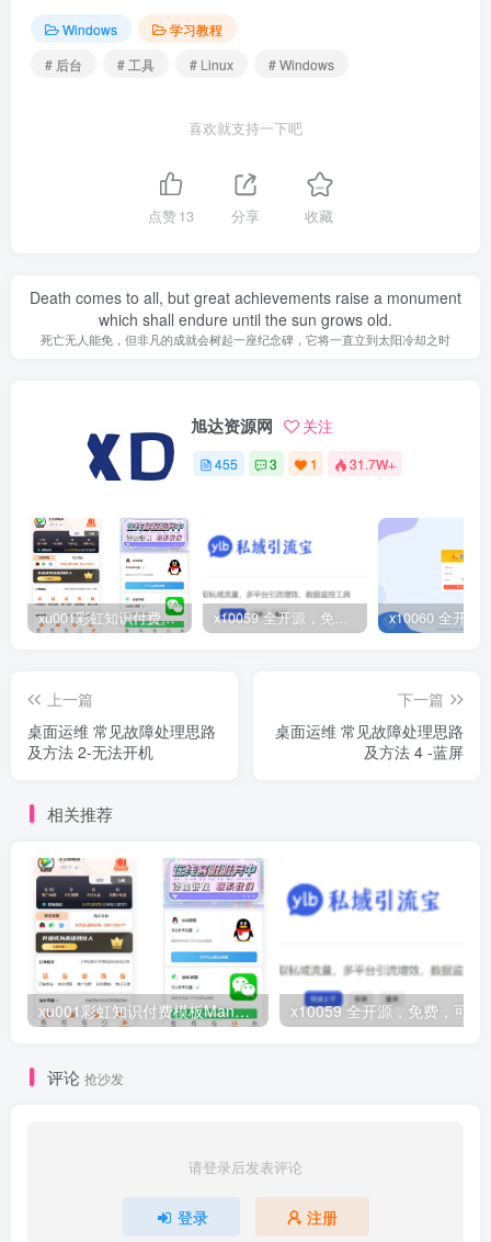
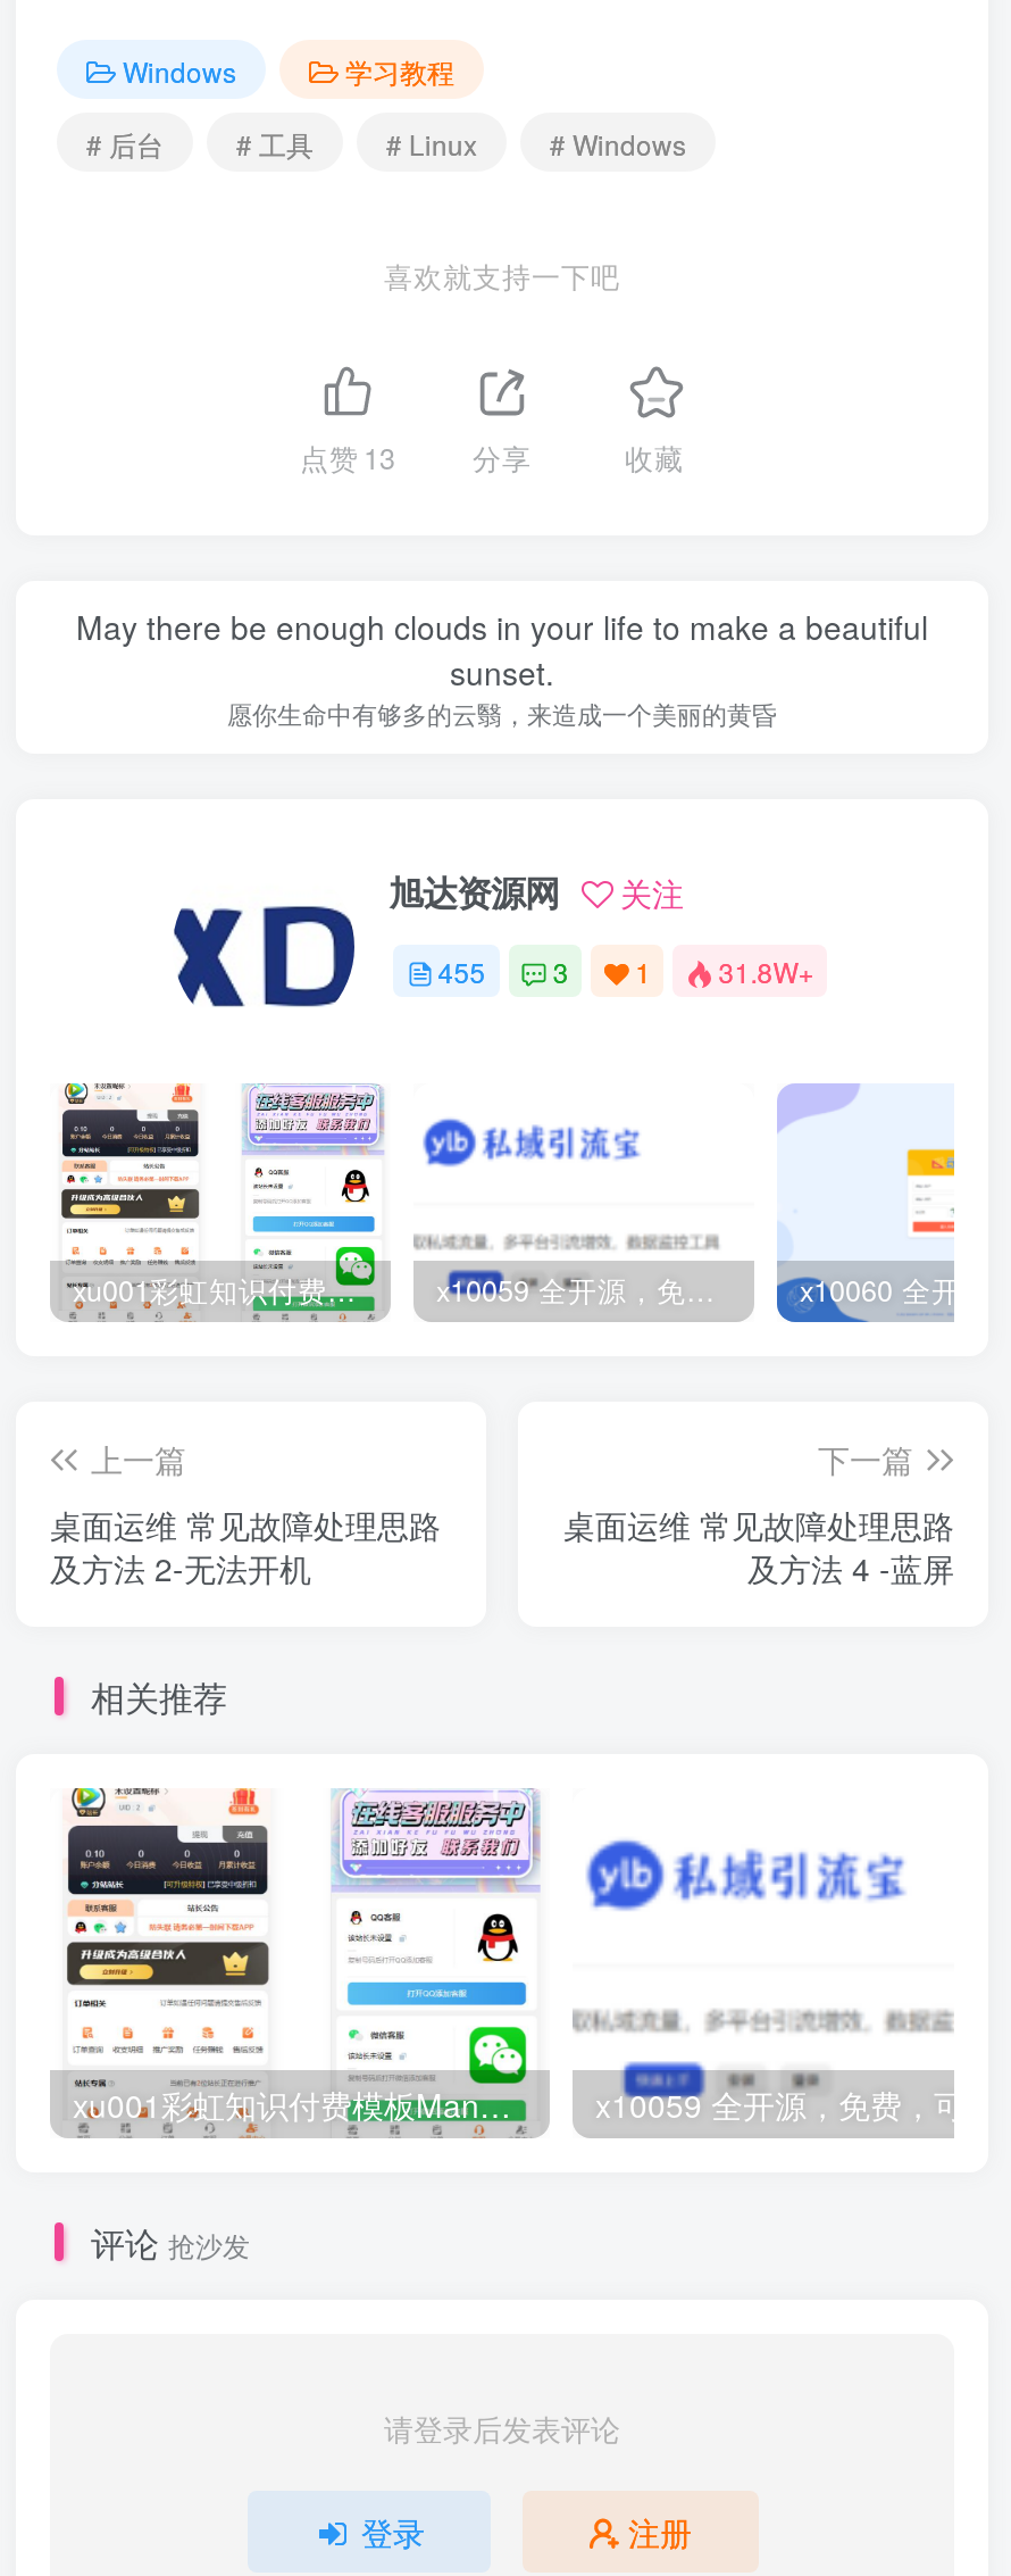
- Death comes to all, but great achievements raise a monument
- which shall endure until the sun grows old.
- 死亡无人能免，但非凡的成就会树起一座纪念碑，它将一直立到太阳冷却之时
+ May there be enough clouds in your life to make a beautiful
+ sunset.
+ 愿你生命中有够多的云翳，来造成一个美丽的黄昏

- 455 3 1 31.7W+
+ 455 3 1 31.8W+
